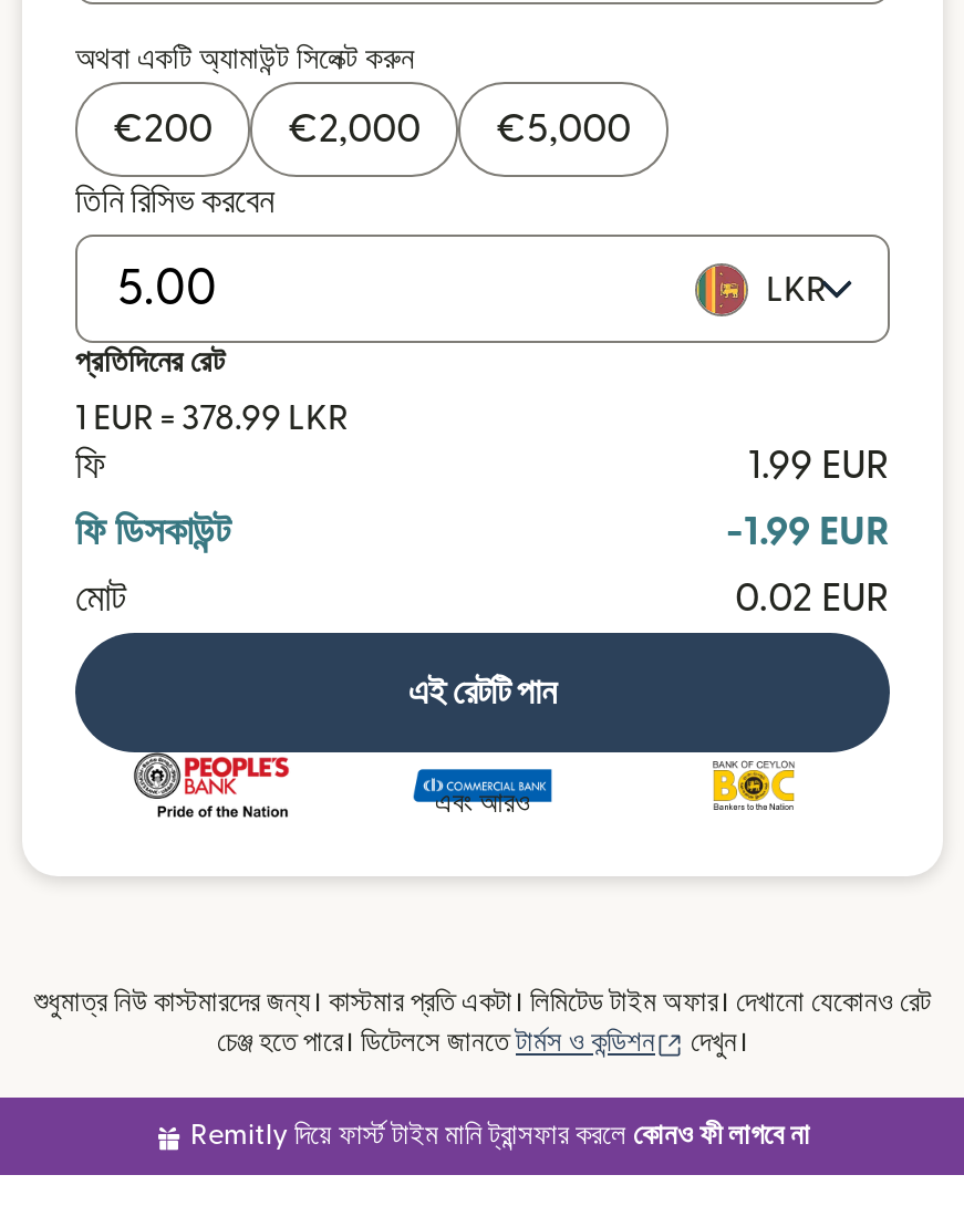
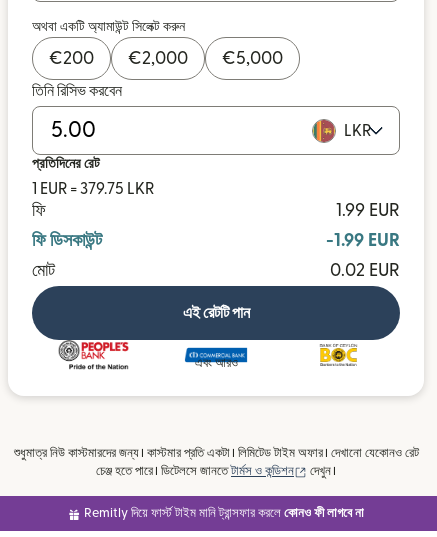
- 1 EUR = 378.99 LKR
+ 1 EUR = 379.75 LKR
